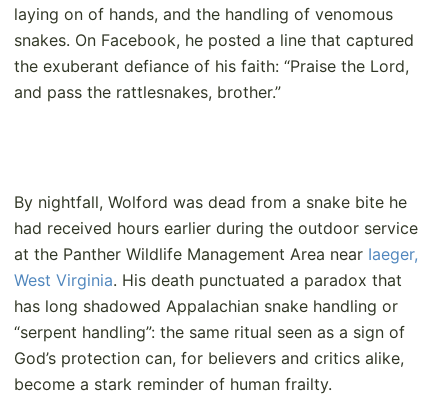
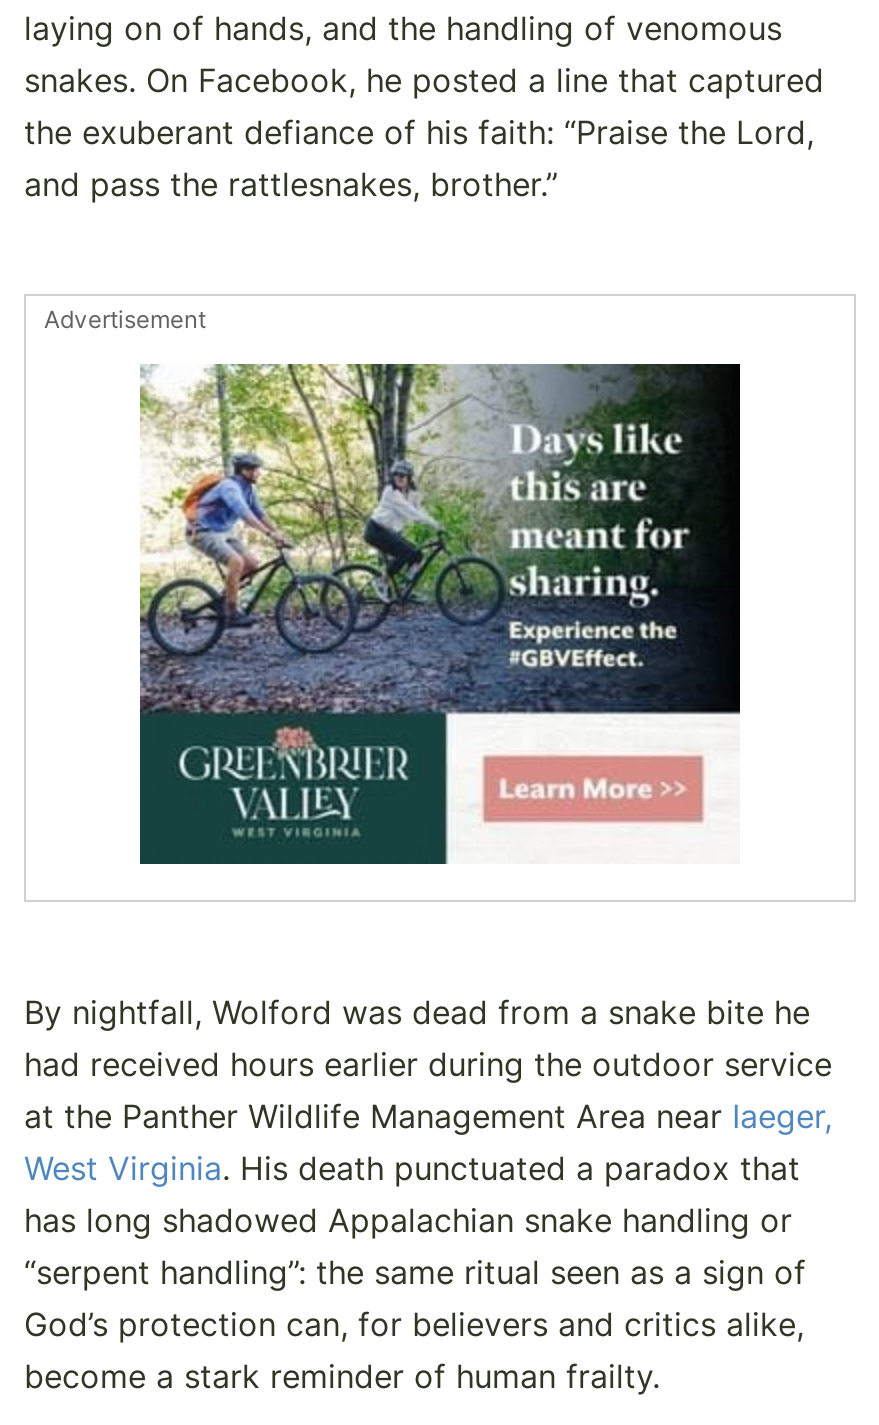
+ Advertisement

+ [image]
